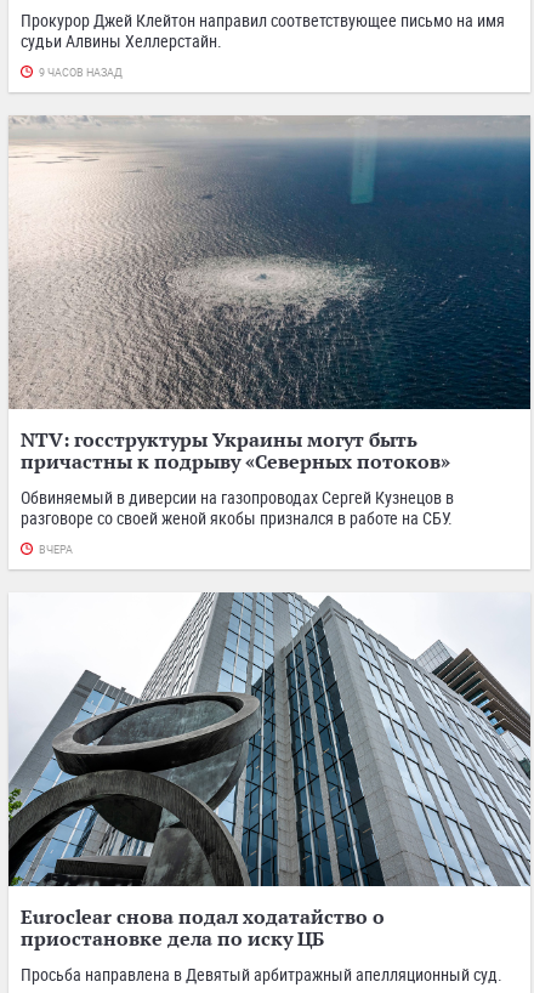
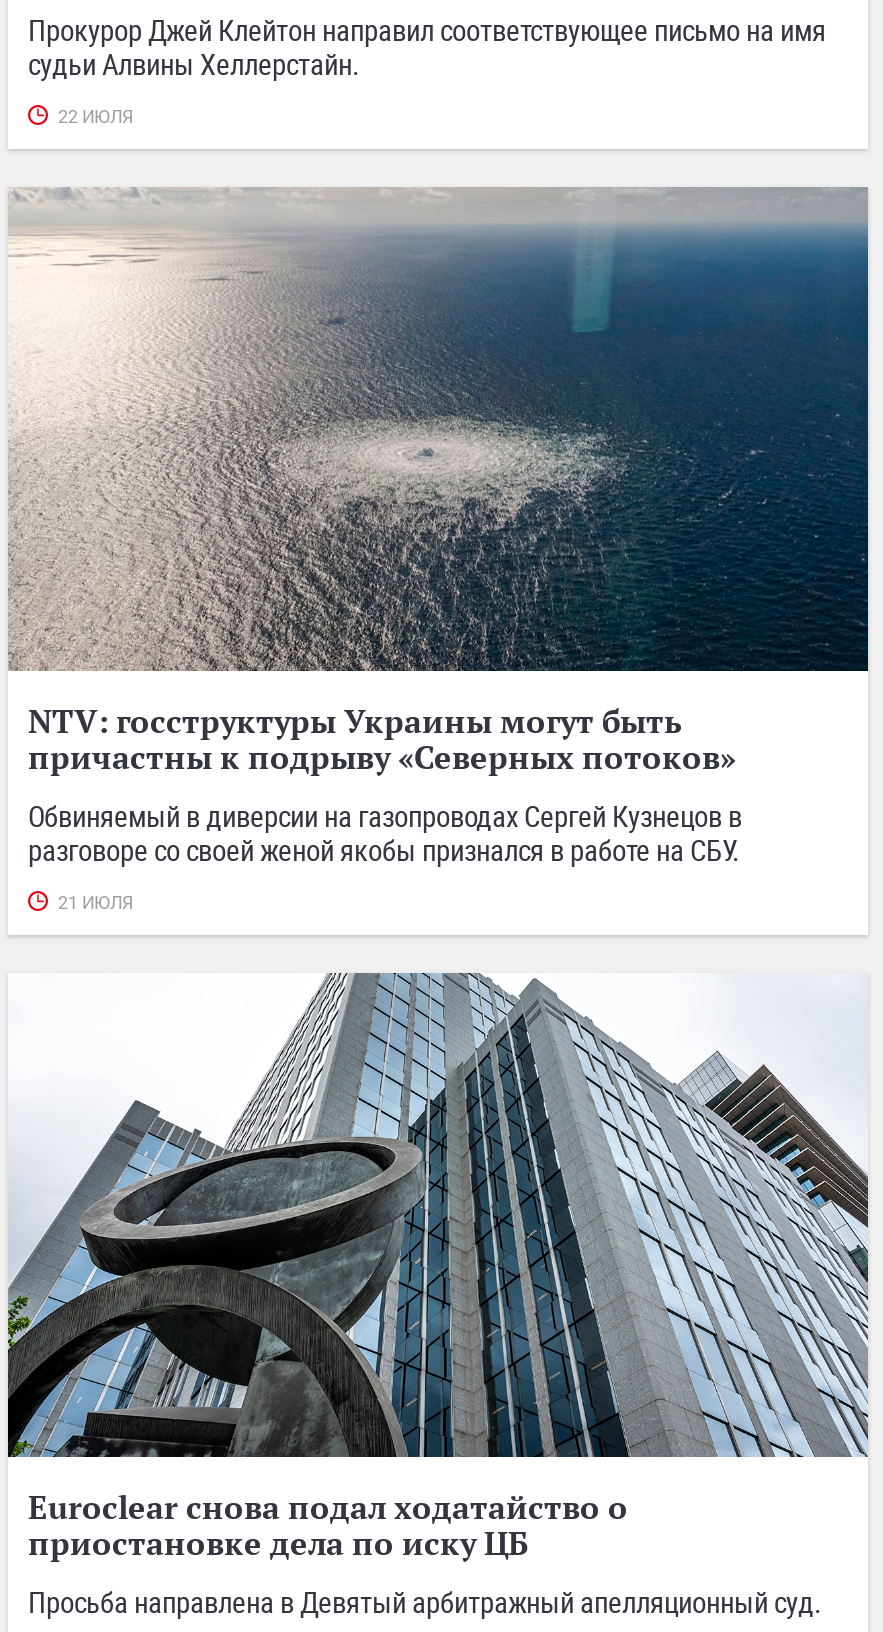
- 9 ЧАСОВ НАЗАД
+ 22 ИЮЛЯ

- ВЧЕРА
+ 21 ИЮЛЯ
